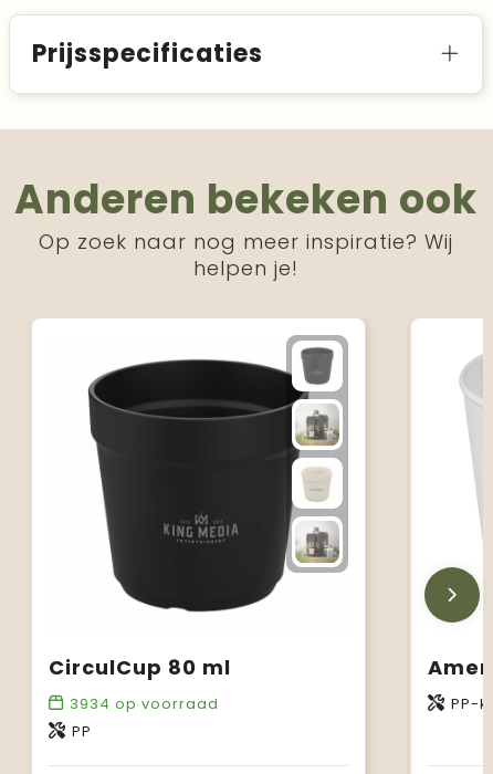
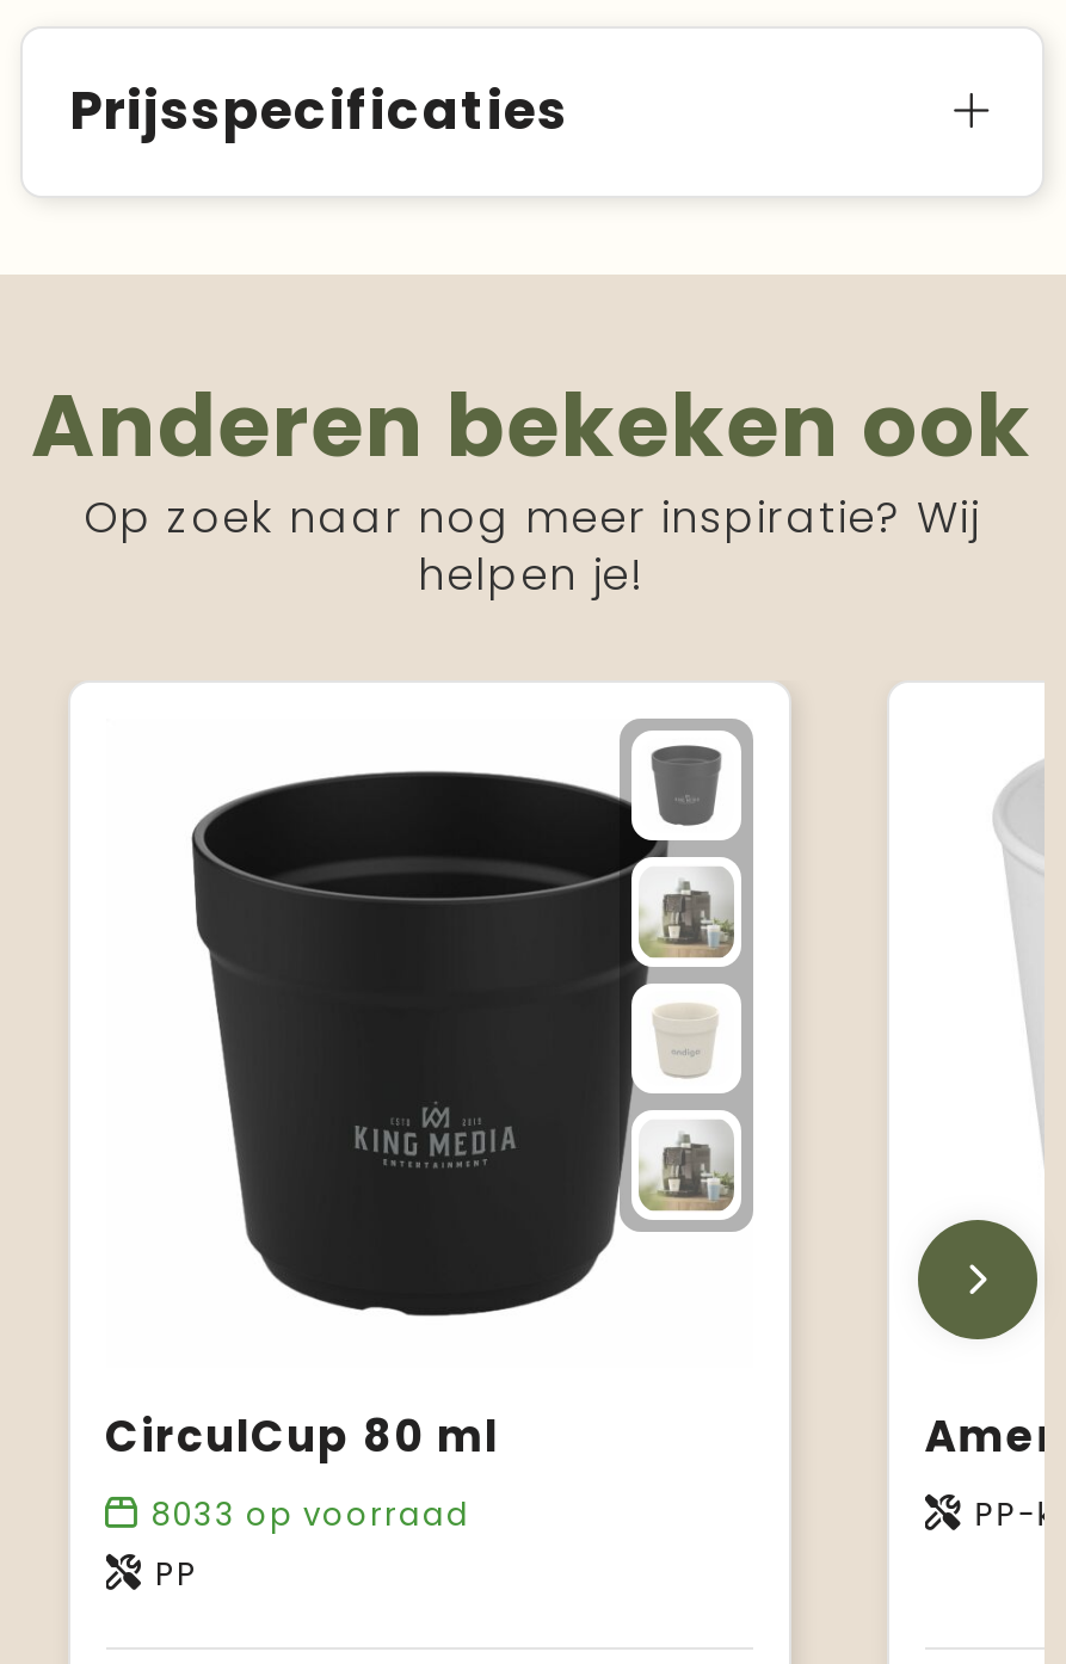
- 3934 op voorraad
+ 8033 op voorraad
